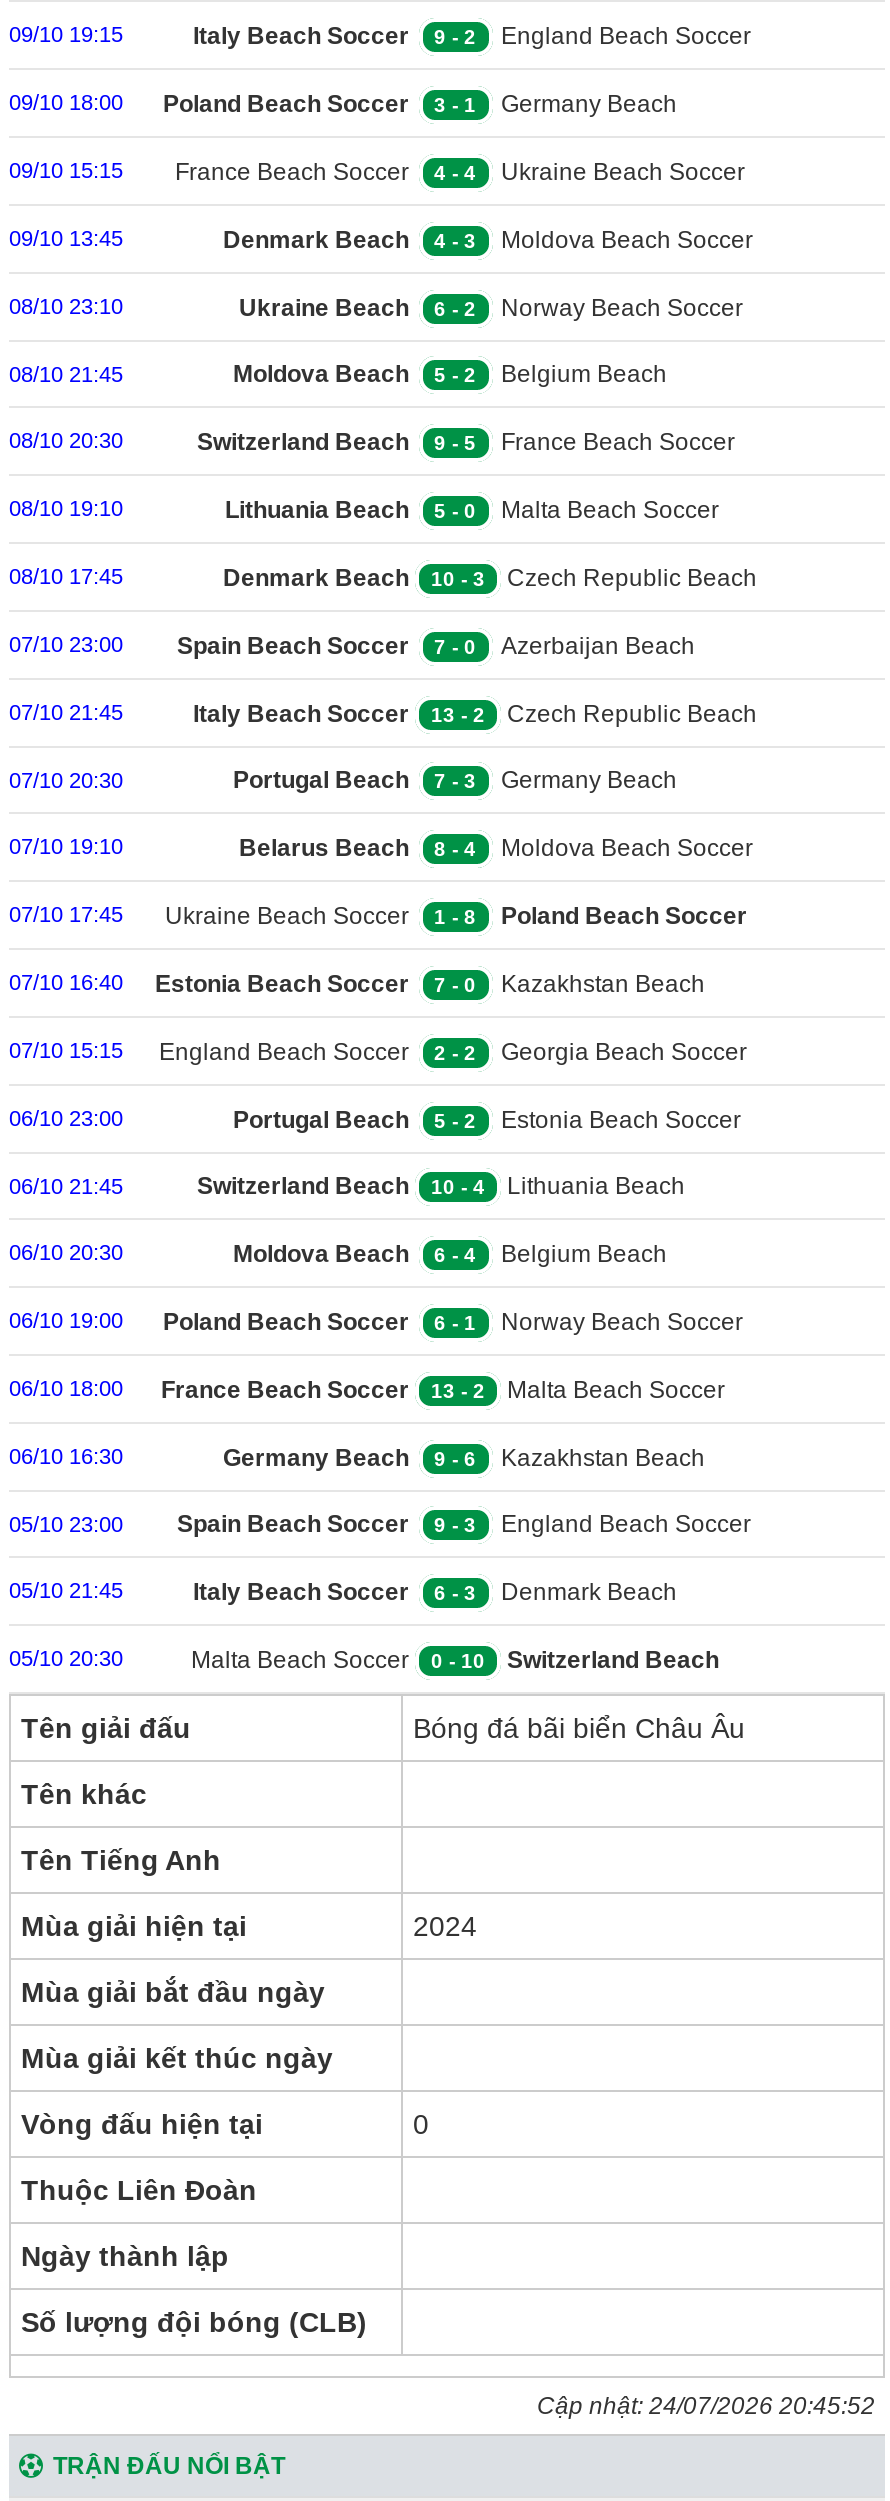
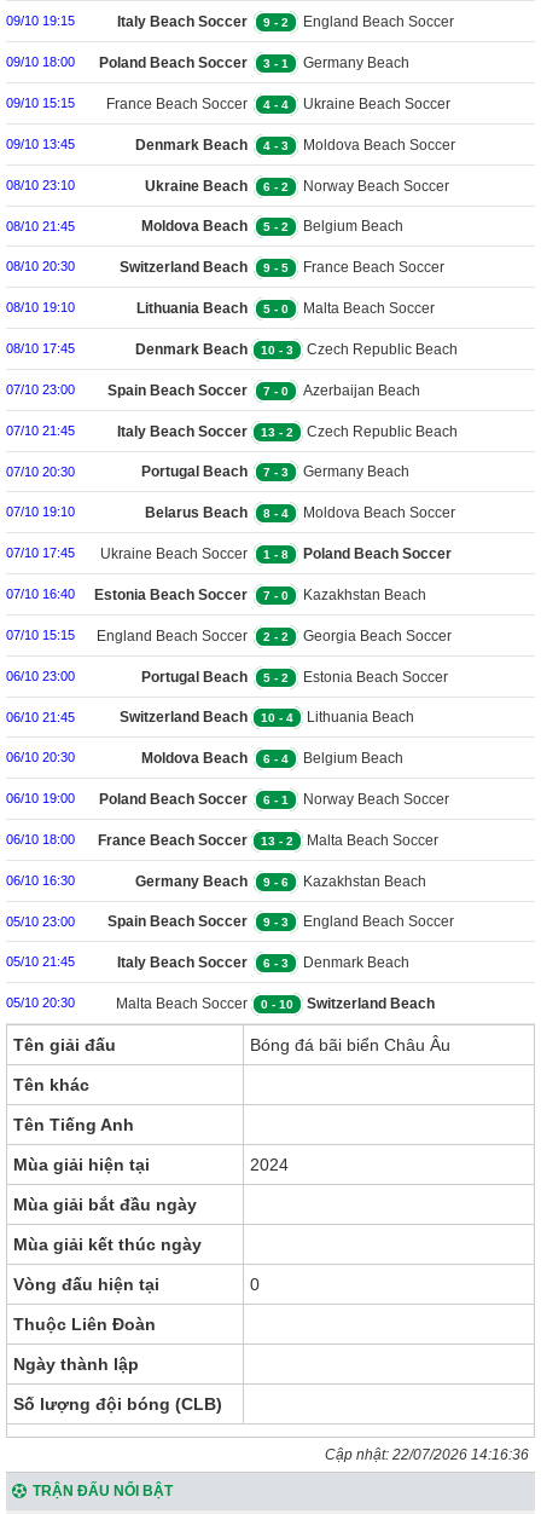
- Cập nhật: 24/07/2026 20:45:52
+ Cập nhật: 22/07/2026 14:16:36
